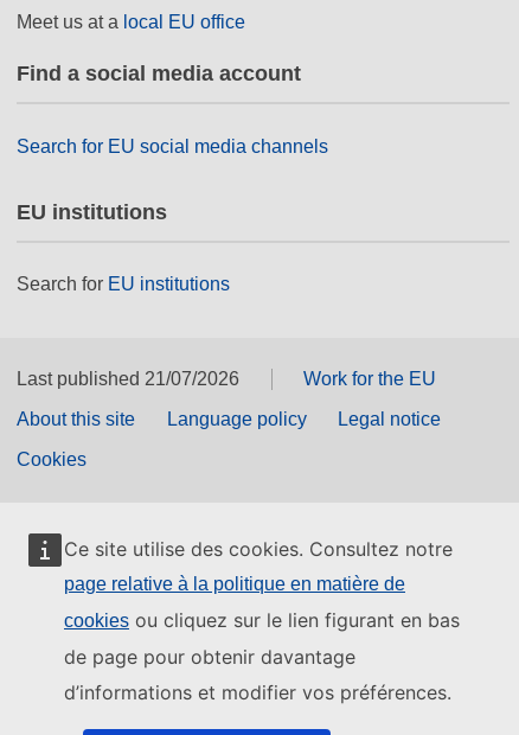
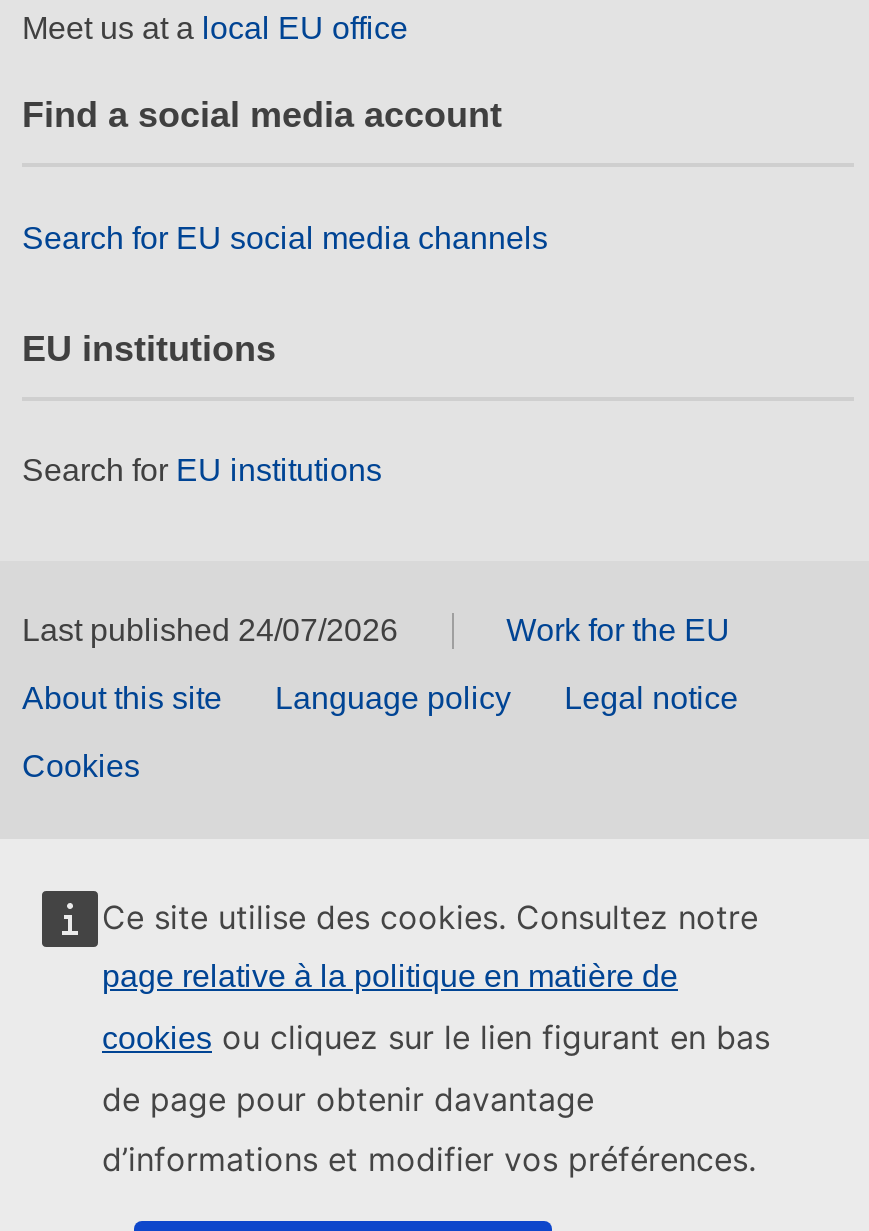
- Last published 21/07/2026
+ Last published 24/07/2026
